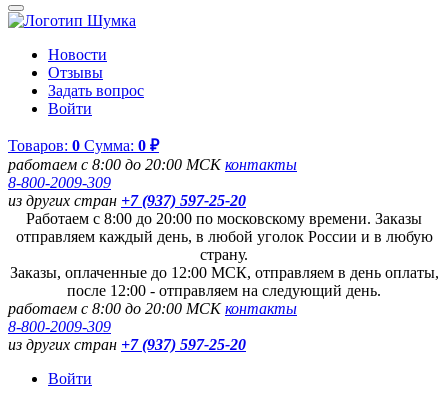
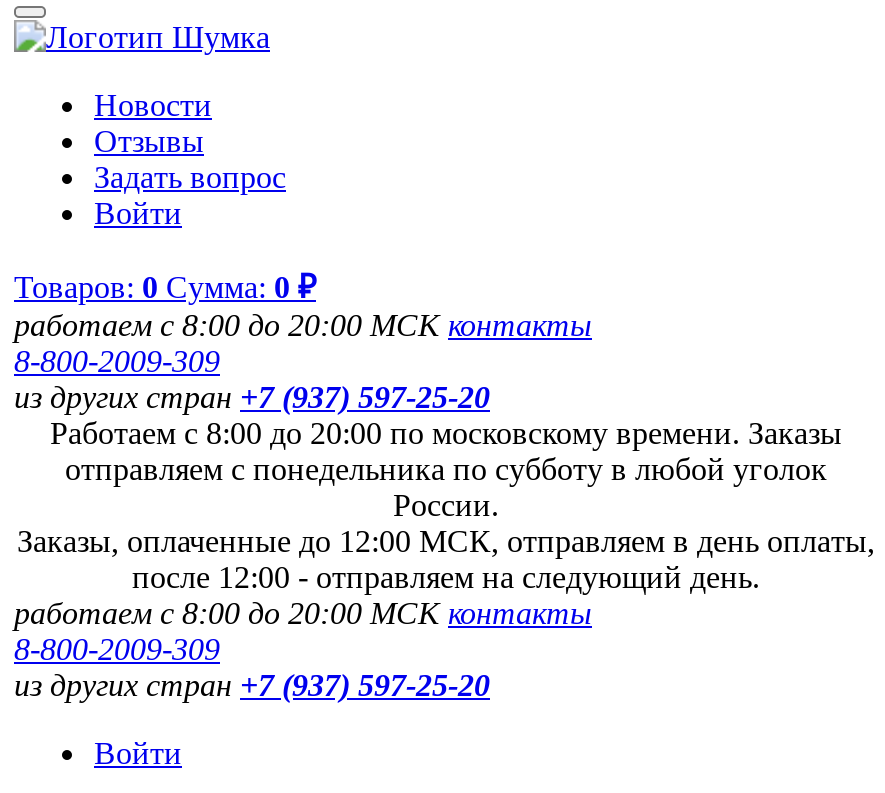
- отправляем каждый день, в любой уголок России и в любую
- страну.
+ отправляем с понедельника по субботу в любой уголок
+ России.
